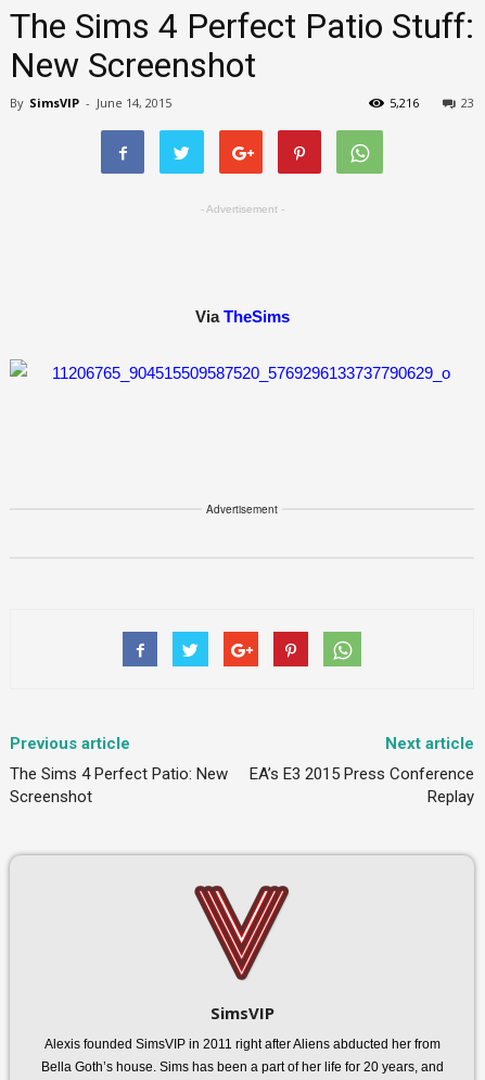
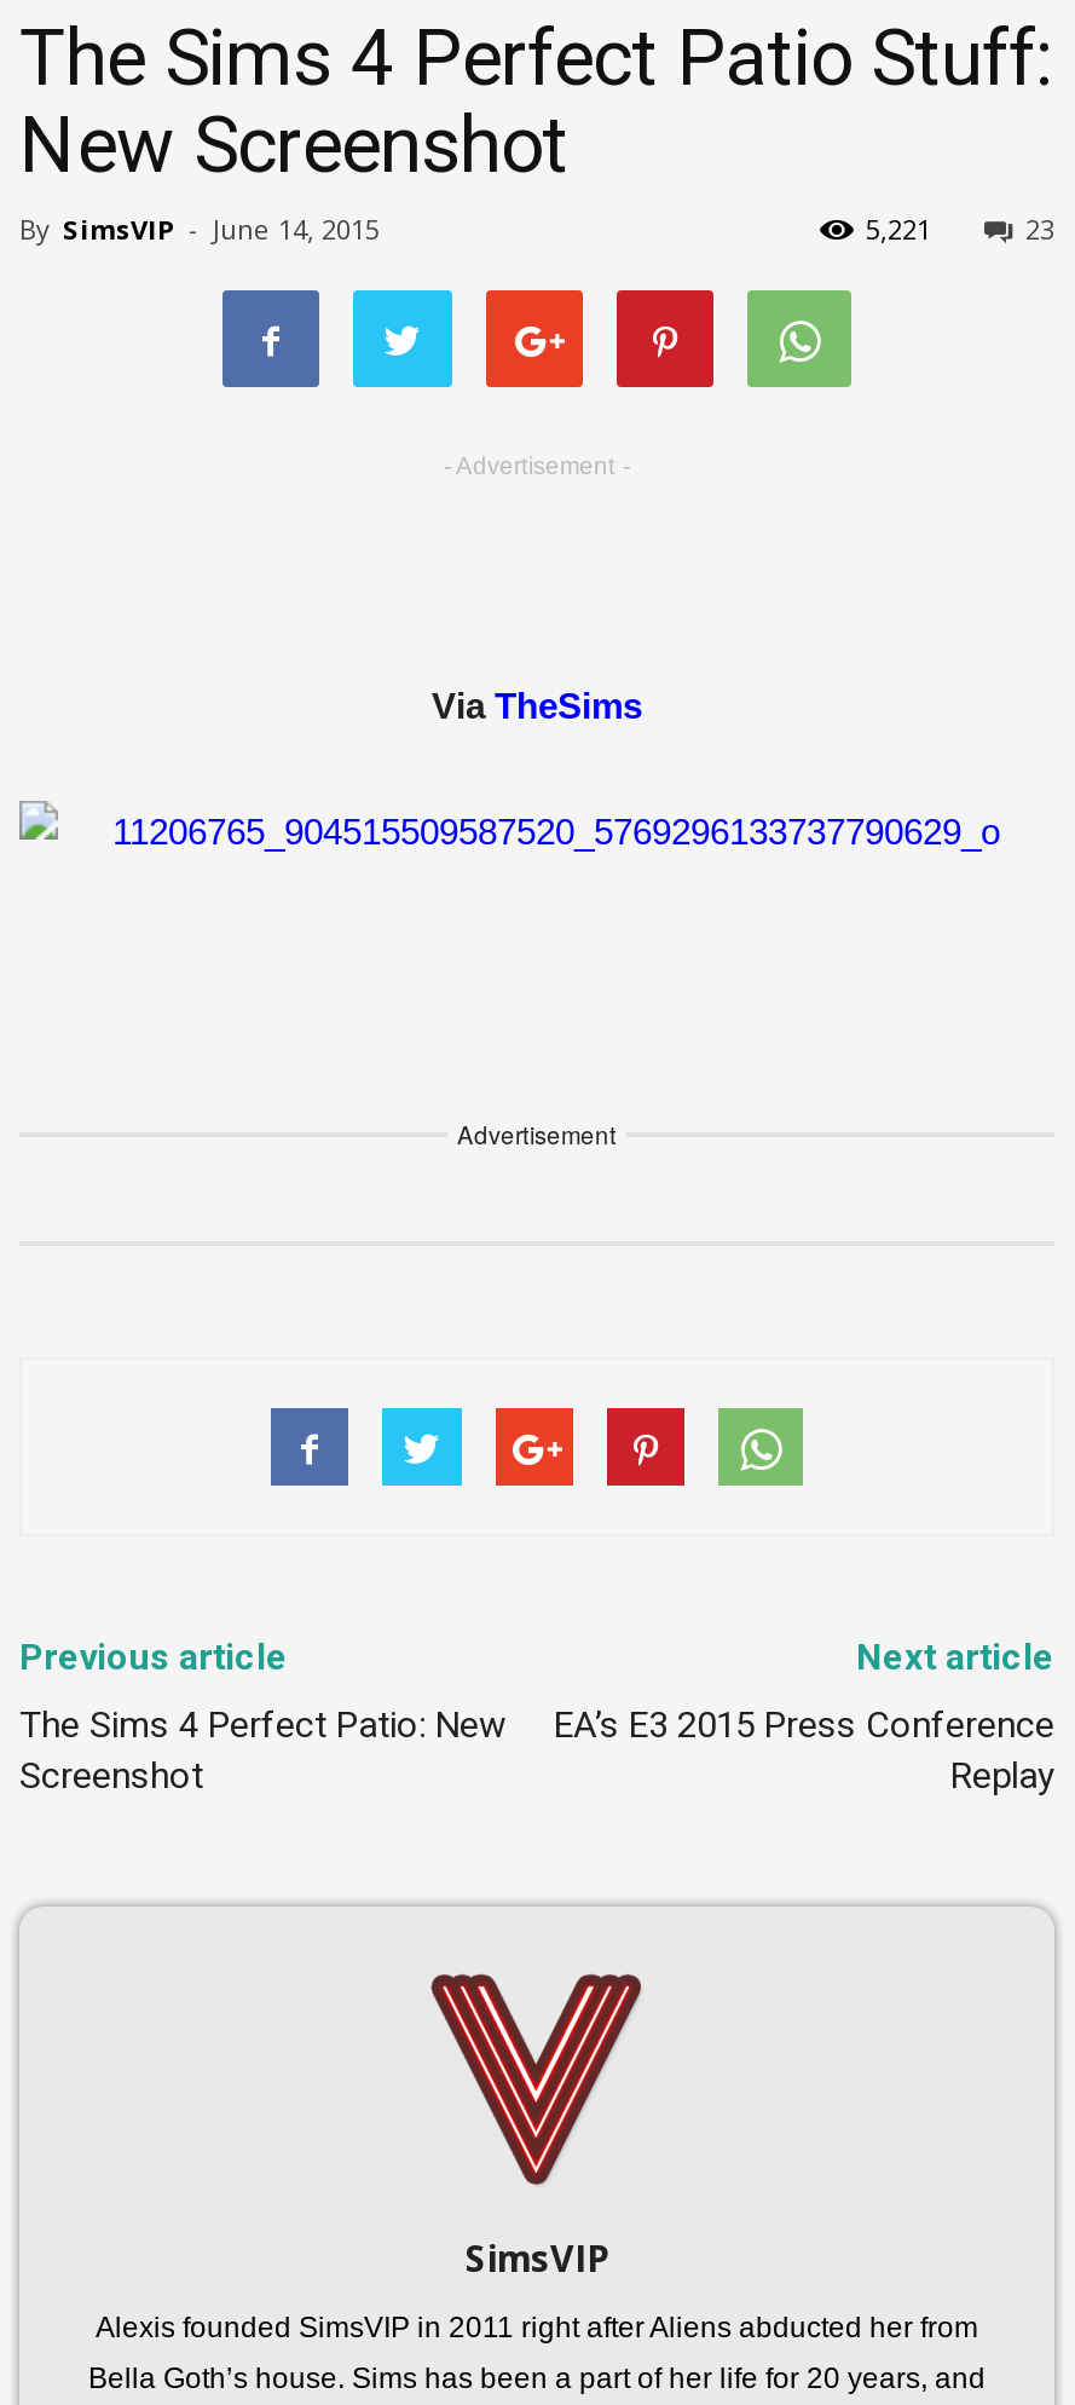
- 5,216
+ 5,221
